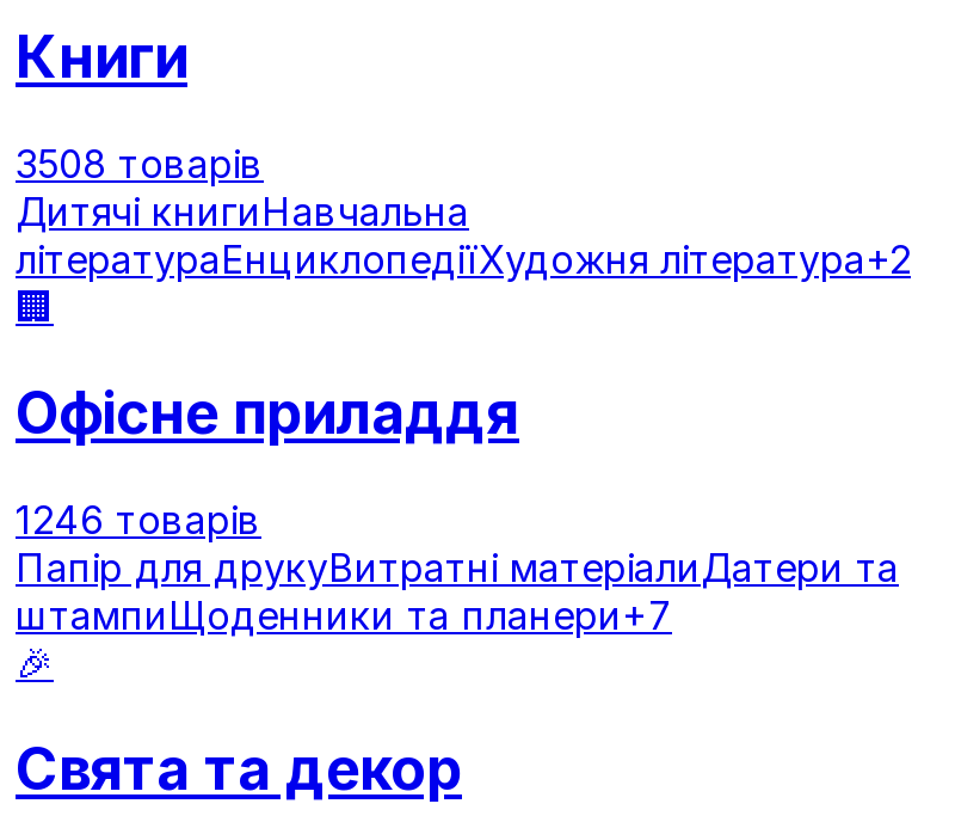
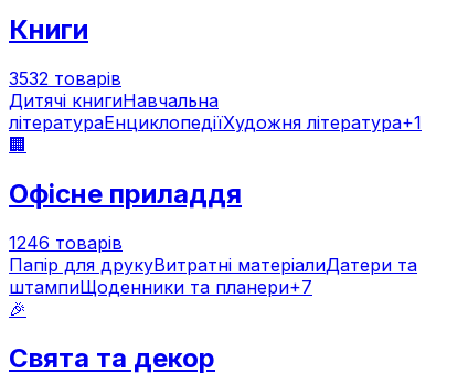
- 3508 товарів
+ 3532 товарів

- літератураЕнциклопедіїХудожня література+2
+ літератураЕнциклопедіїХудожня література+1
